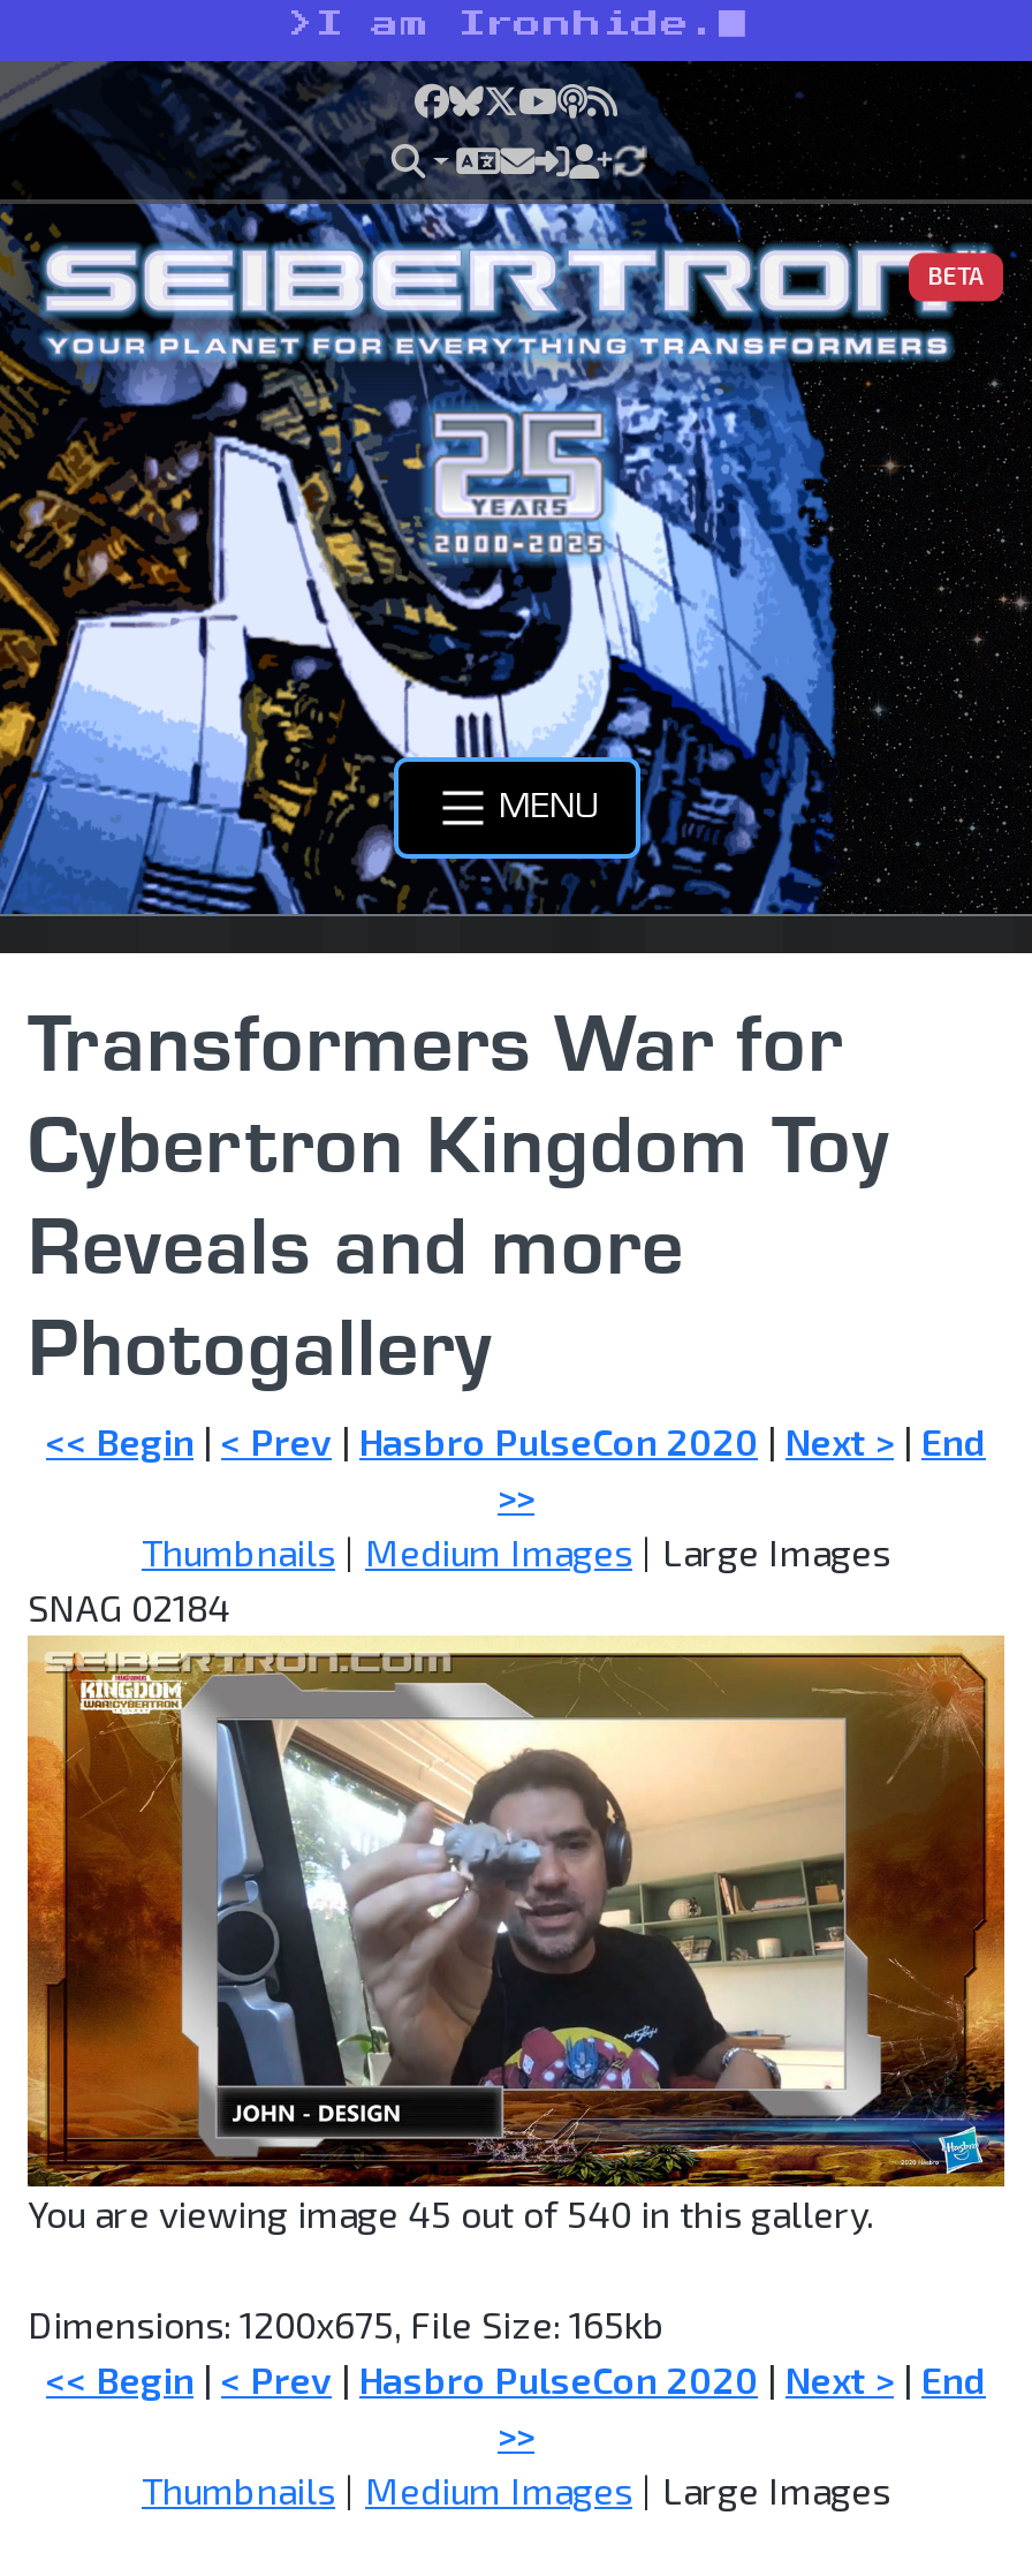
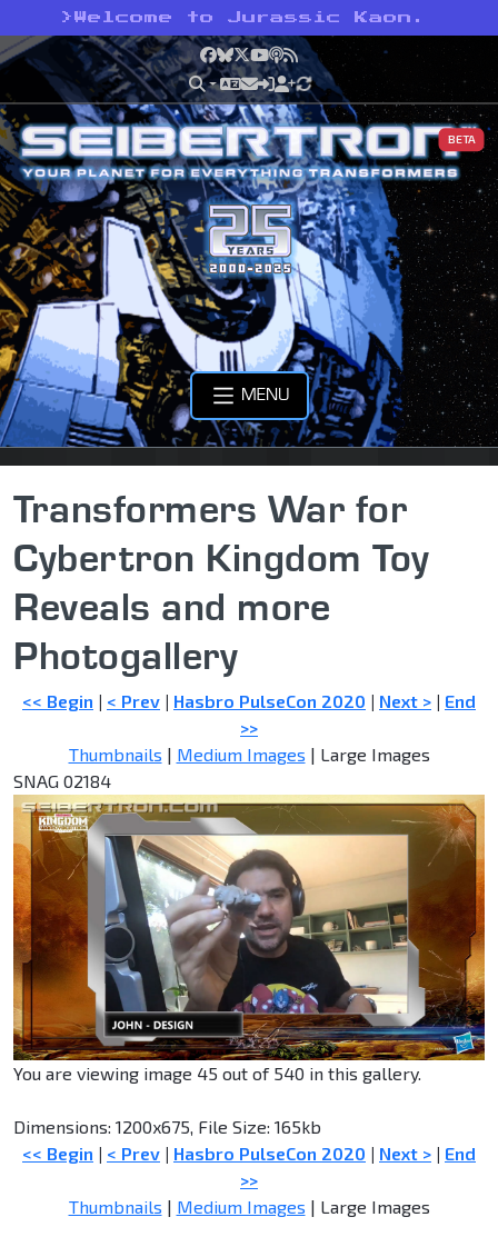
- > I am Ironhide.
+ > Welcome to Jurassic Kaon.
